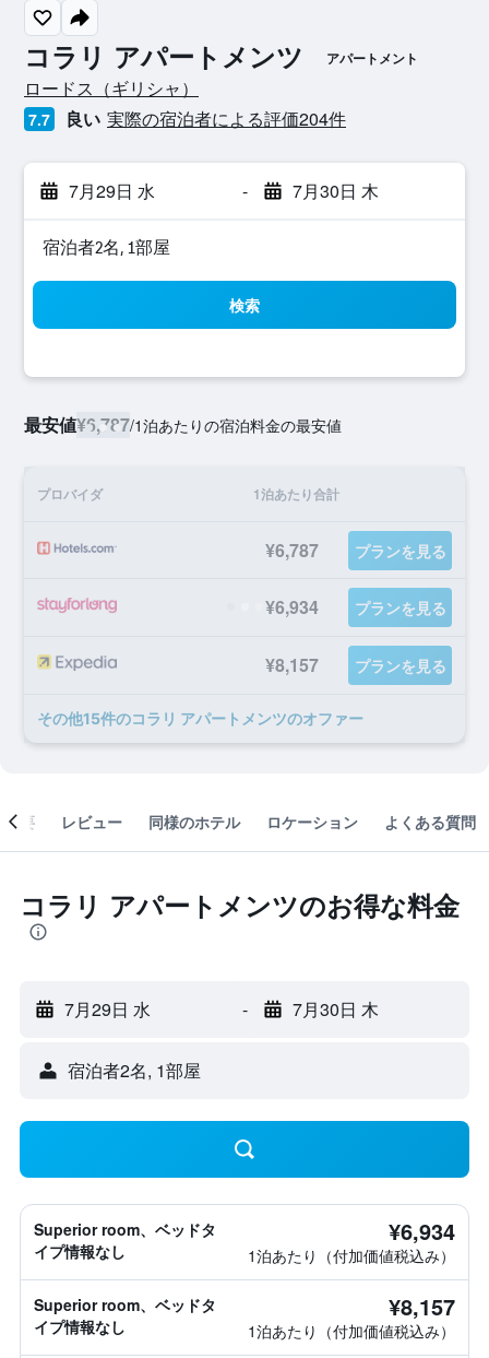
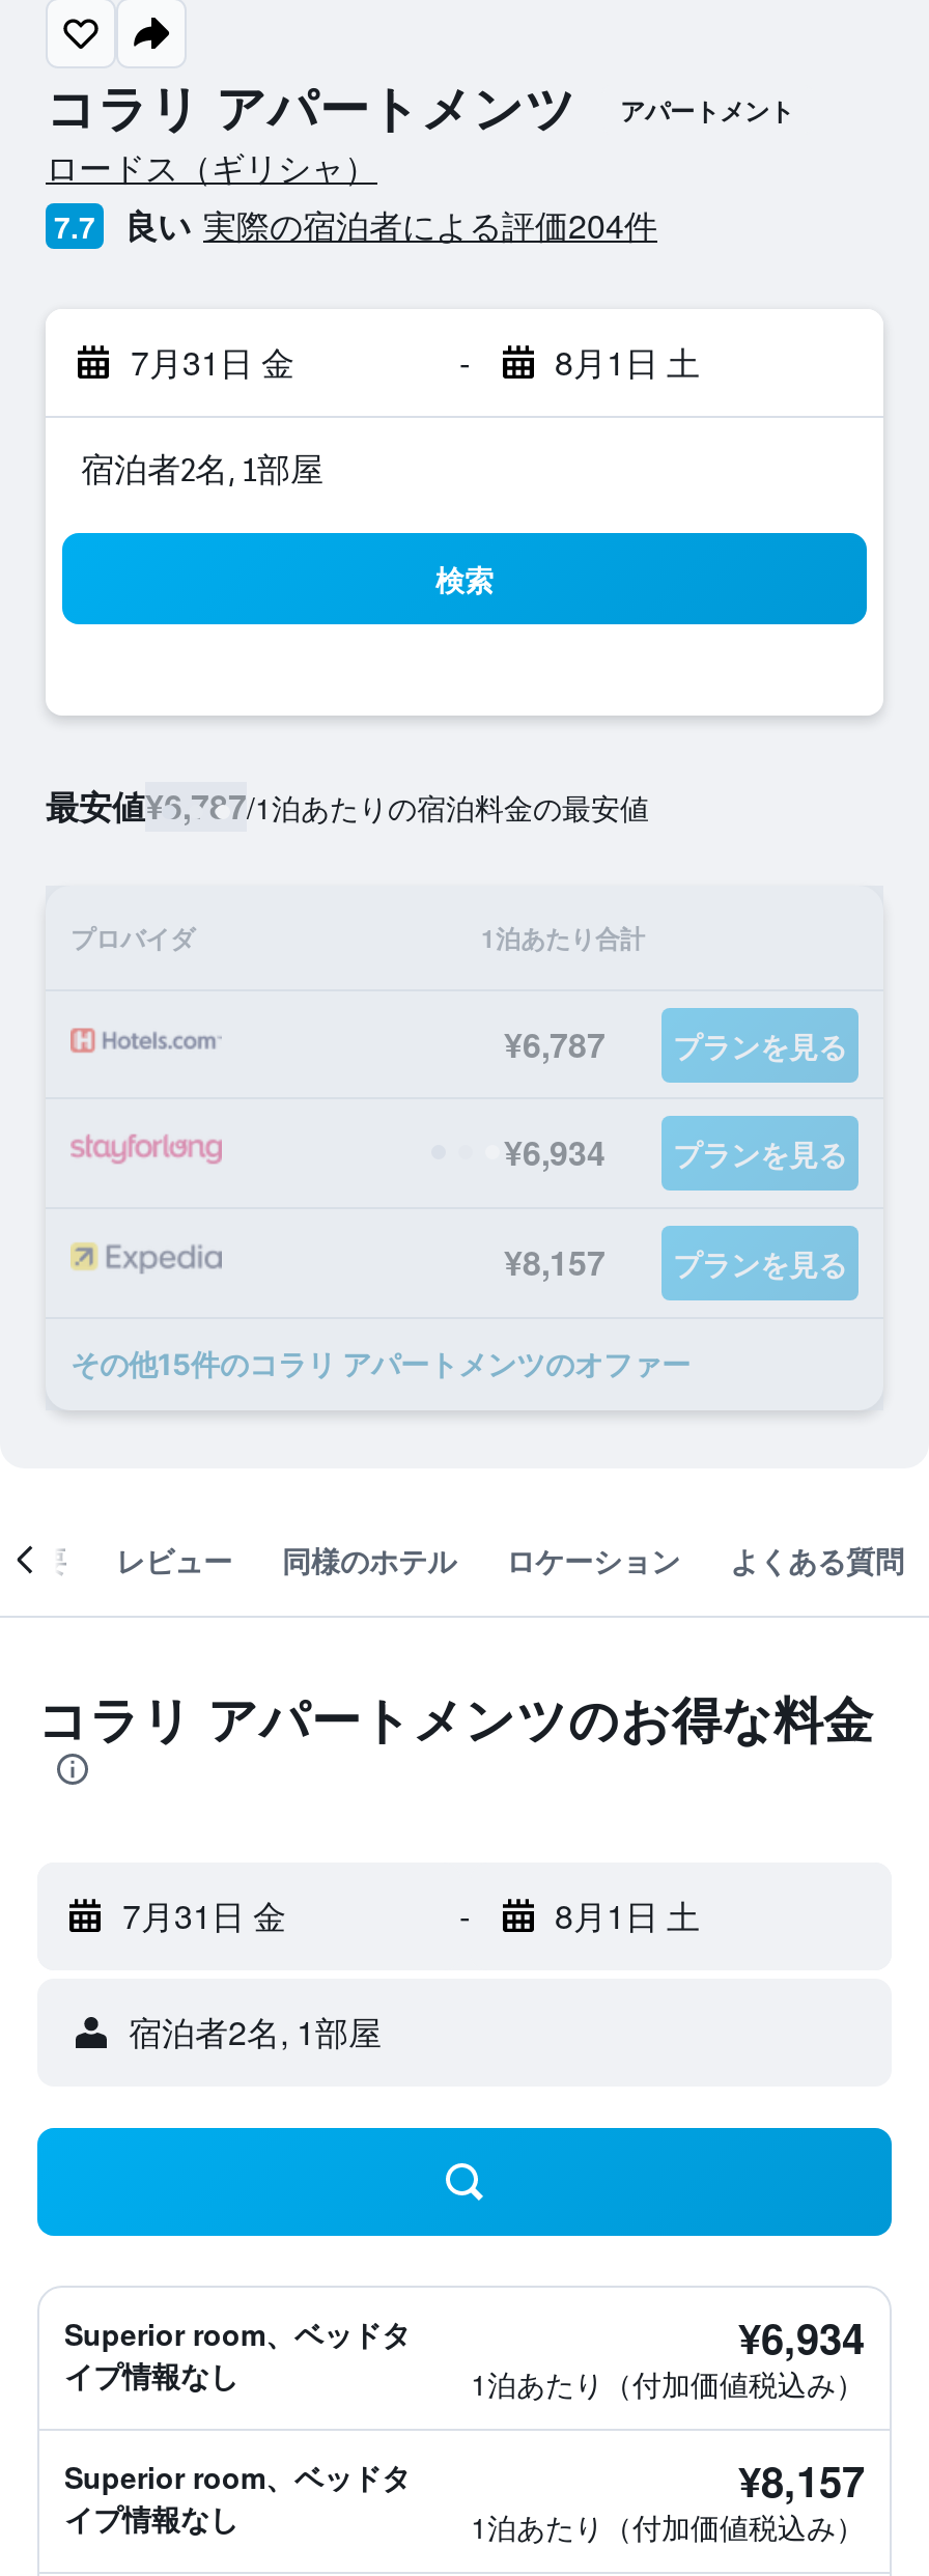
- 7月29日 水
+ 7月31日 金

- 7月30日 木
+ 8月1日 土

- 7月29日 水
+ 7月31日 金

- 7月30日 木
+ 8月1日 土
